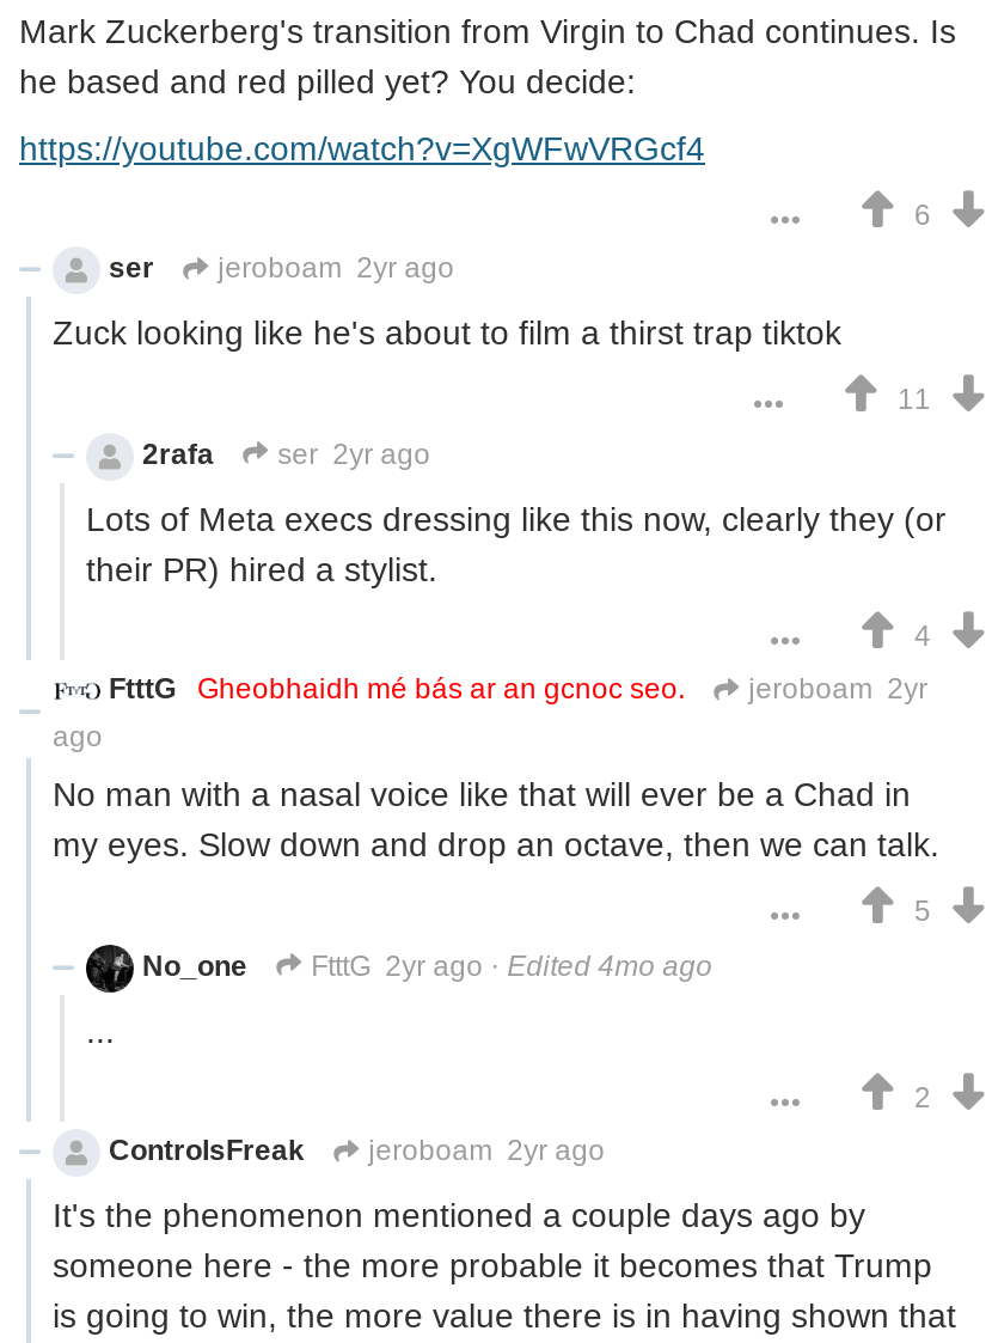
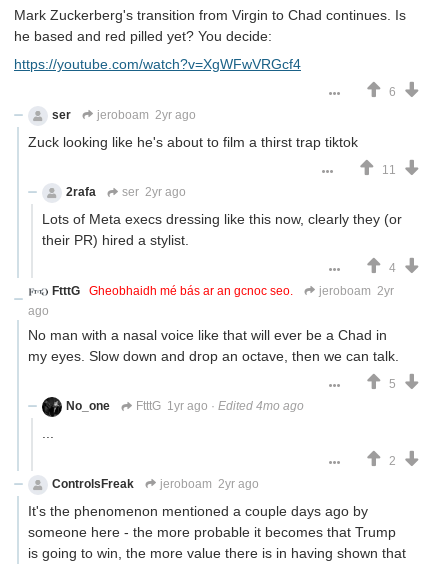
- FtttG 2yr ago · Edited 4mo ago
+ FtttG 1yr ago · Edited 4mo ago
